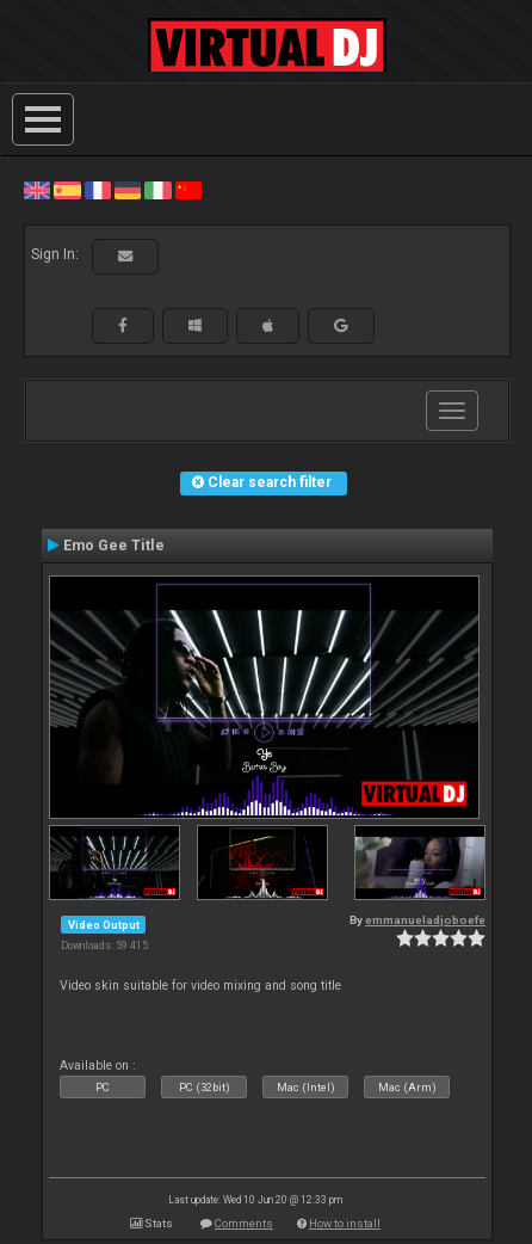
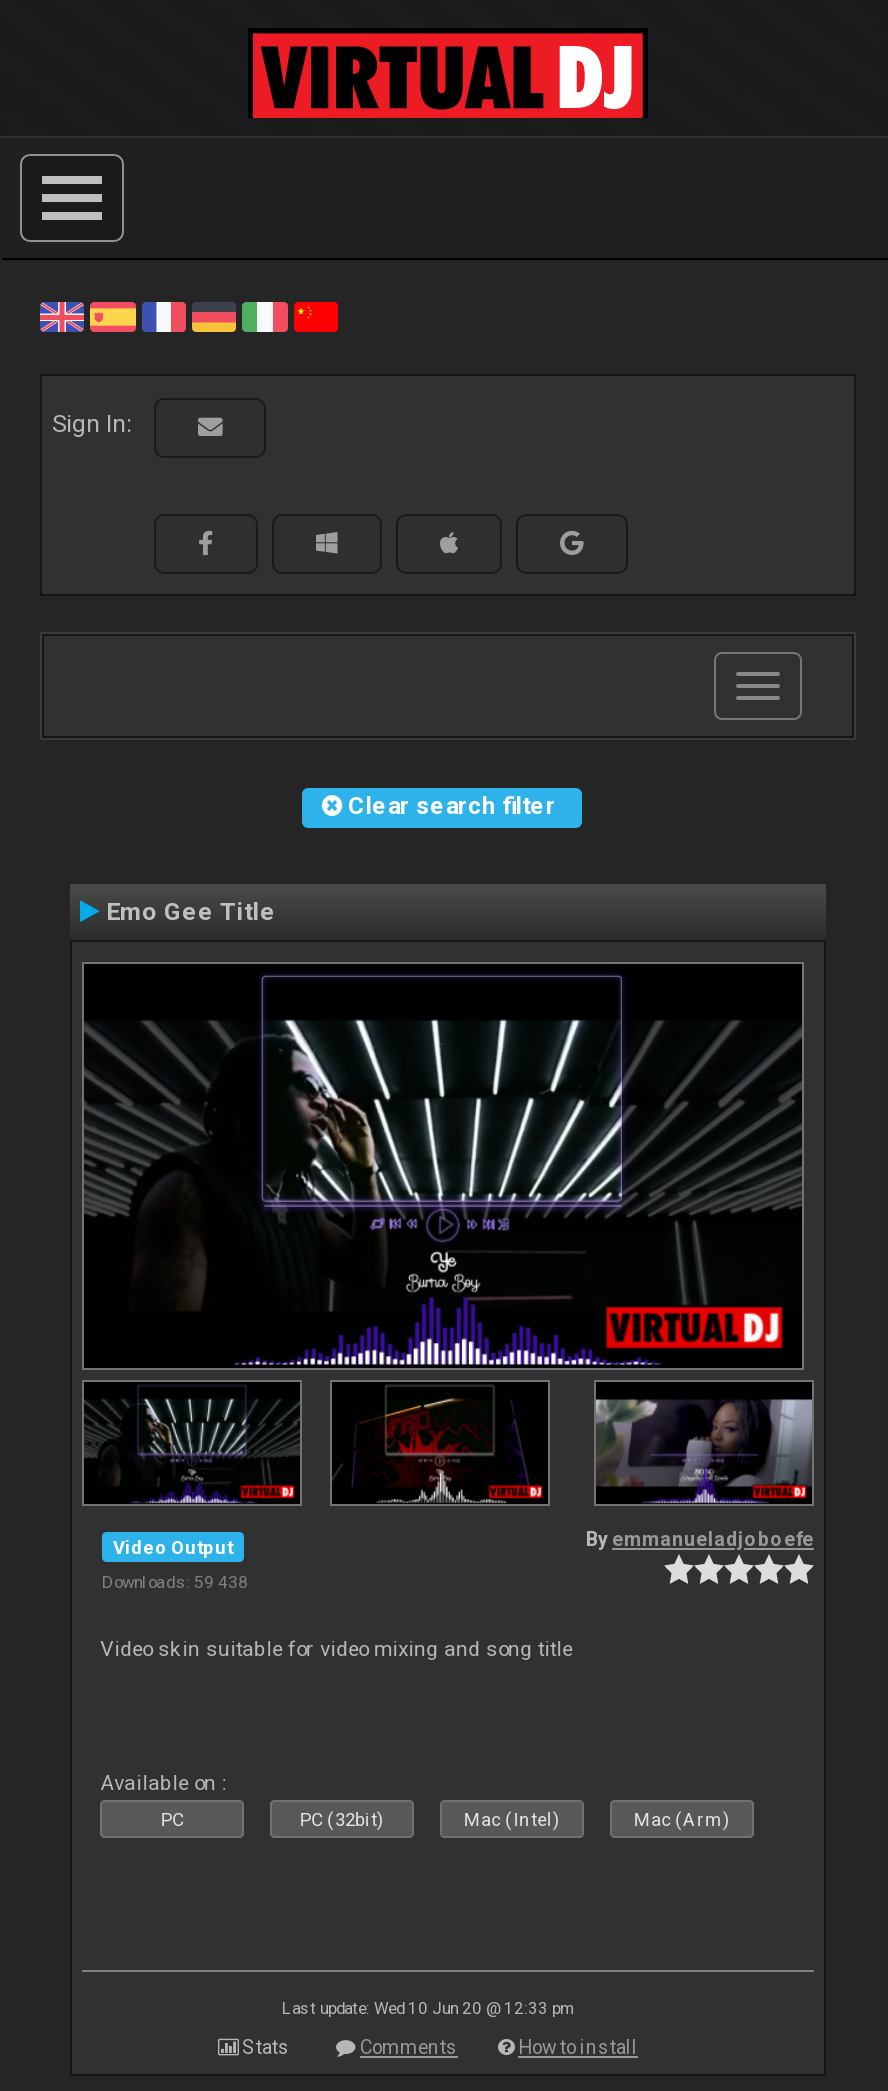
- Downloads: 59 415
+ Downloads: 59 438
